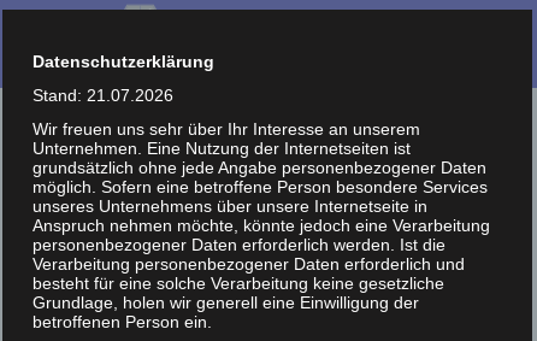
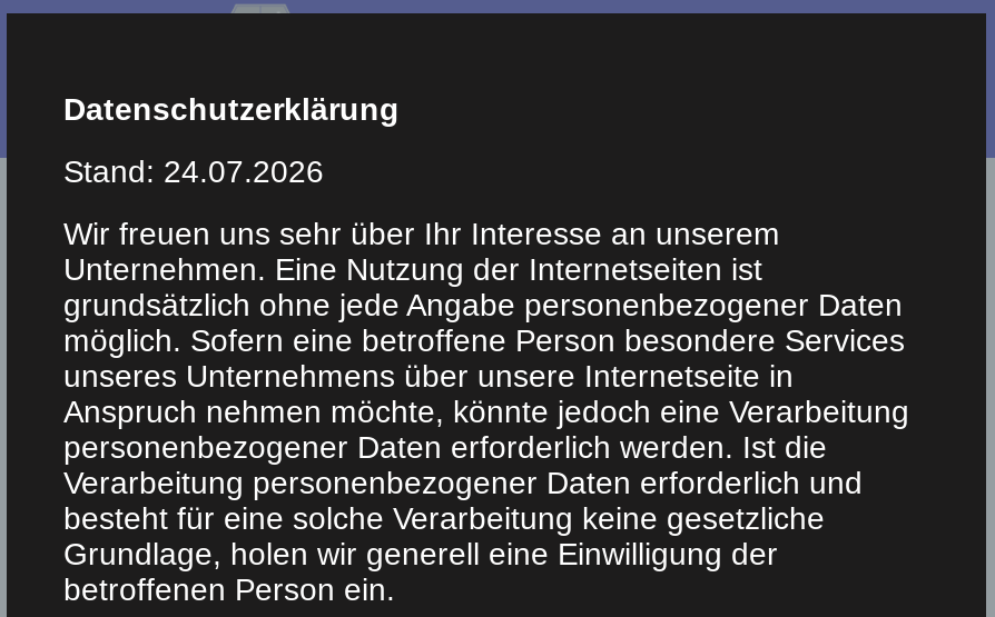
- Stand: 21.07.2026
+ Stand: 24.07.2026
